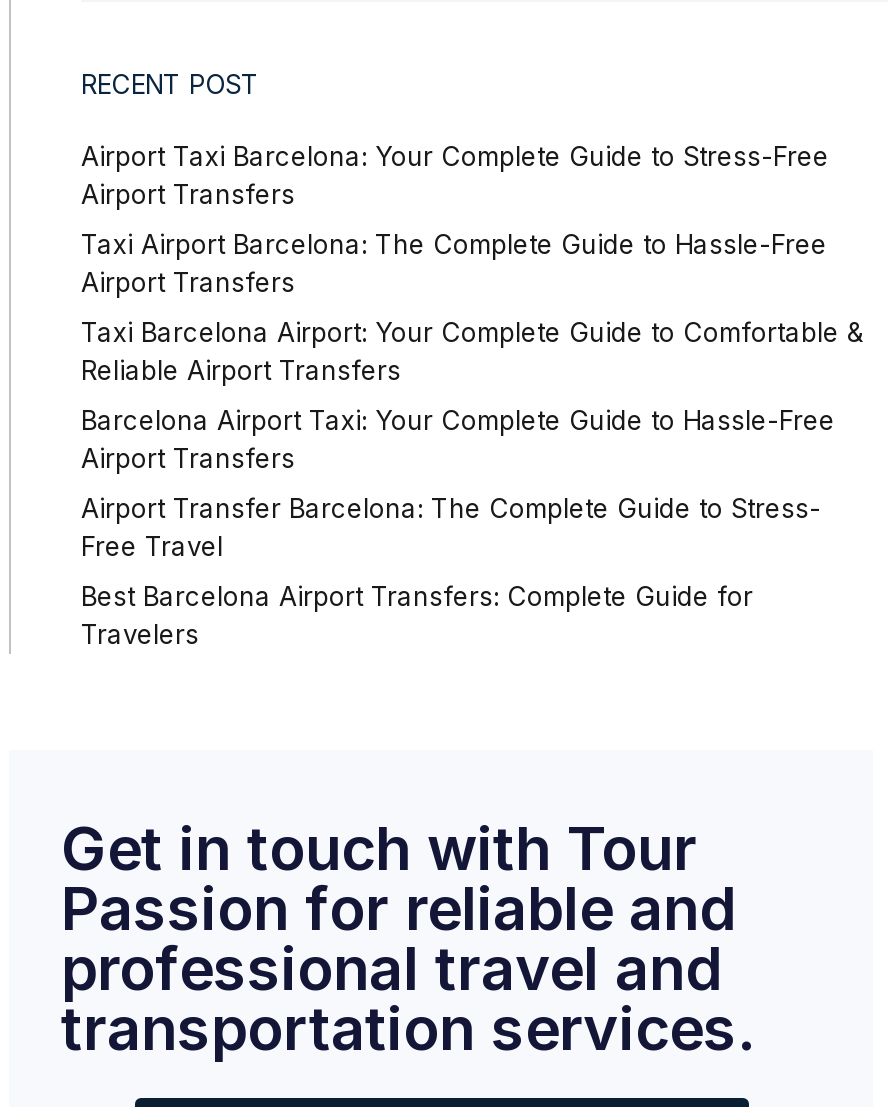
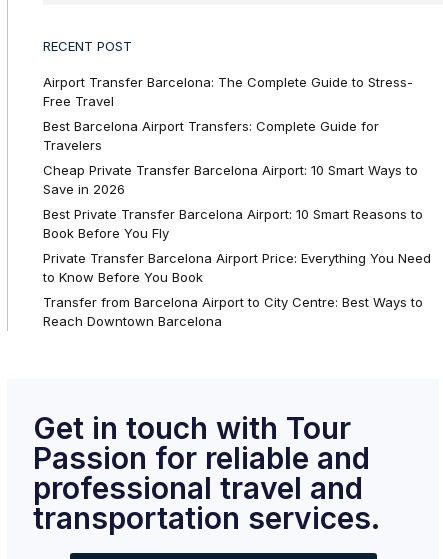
- Airport Taxi Barcelona: Your Complete Guide to Stress-Free
- Airport Transfers
- Taxi Airport Barcelona: The Complete Guide to Hassle-Free
- Airport Transfers
- Taxi Barcelona Airport: Your Complete Guide to Comfortable &
- Reliable Airport Transfers
- Barcelona Airport Taxi: Your Complete Guide to Hassle-Free
- Airport Transfers

moved up: Airport Transfer Barcelona: The Complete Guide to Stress- | Free Travel | Best Barcelona Airport Transfers: Complete Guide for | Travelers

+ Cheap Private Transfer Barcelona Airport: 10 Smart Ways to
+ Save in 2026
+ Best Private Transfer Barcelona Airport: 10 Smart Reasons to
+ Book Before You Fly
+ Private Transfer Barcelona Airport Price: Everything You Need
+ to Know Before You Book
+ Transfer from Barcelona Airport to City Centre: Best Ways to
+ Reach Downtown Barcelona
